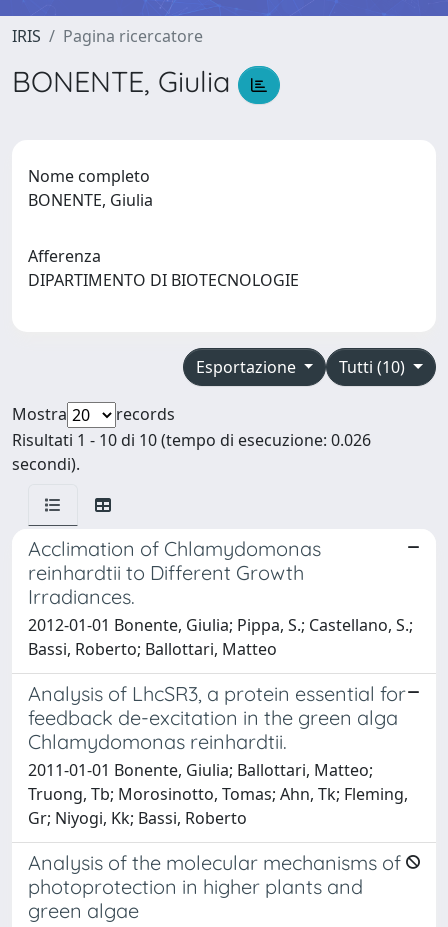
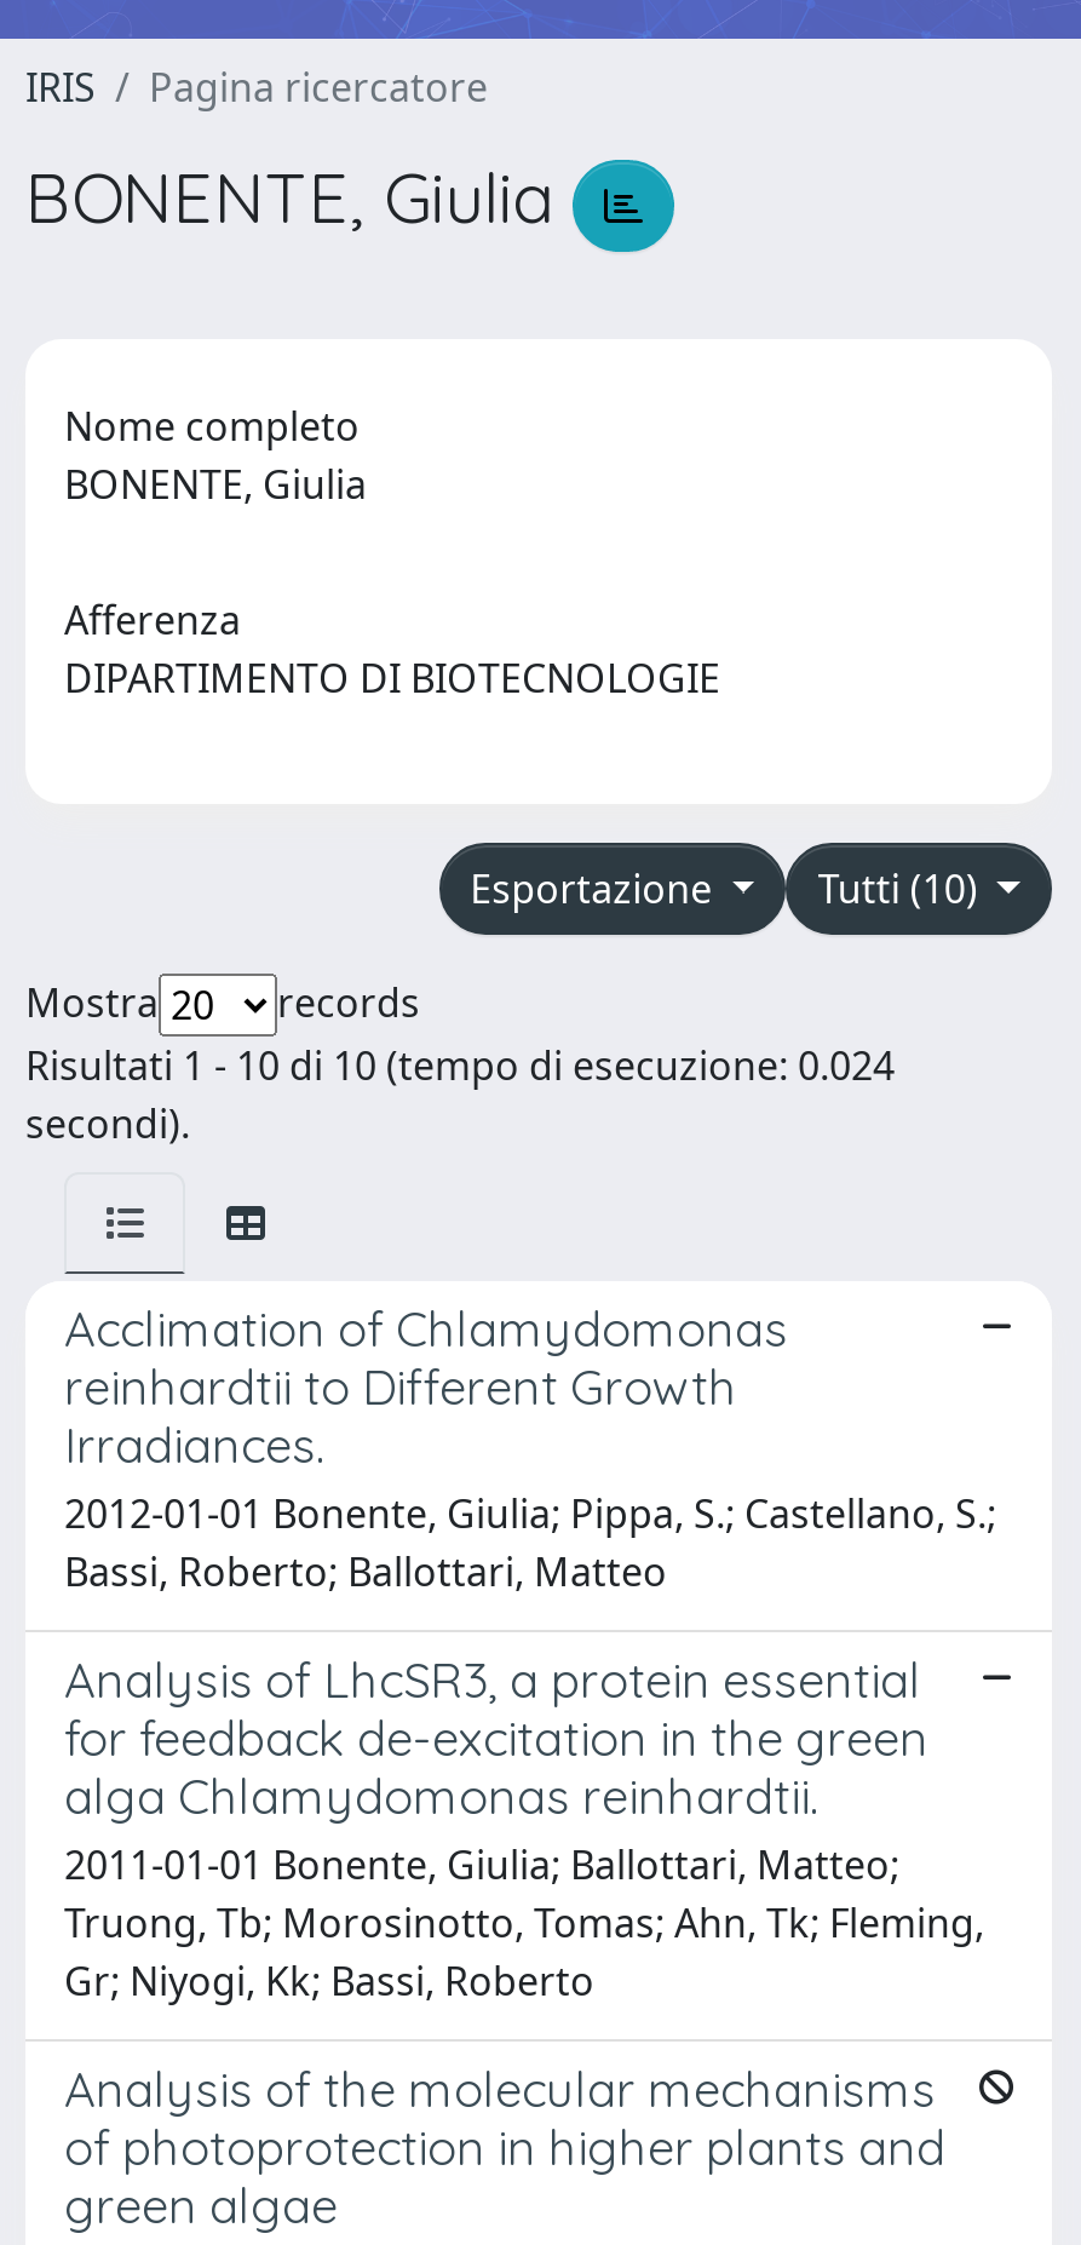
- Risultati 1 - 10 di 10 (tempo di esecuzione: 0.026
+ Risultati 1 - 10 di 10 (tempo di esecuzione: 0.024
